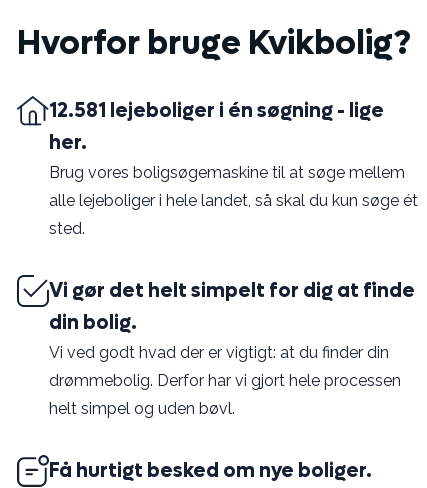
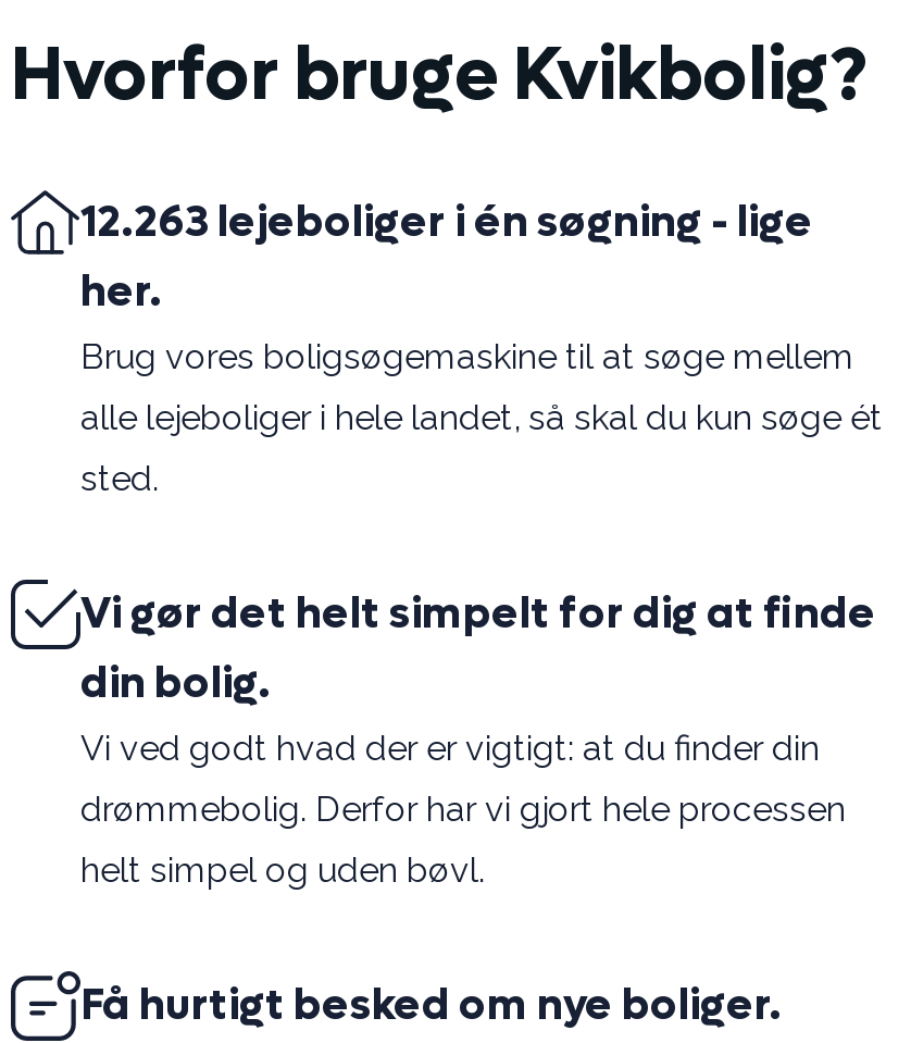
- 12.581 lejeboliger i én søgning - lige
+ 12.263 lejeboliger i én søgning - lige
